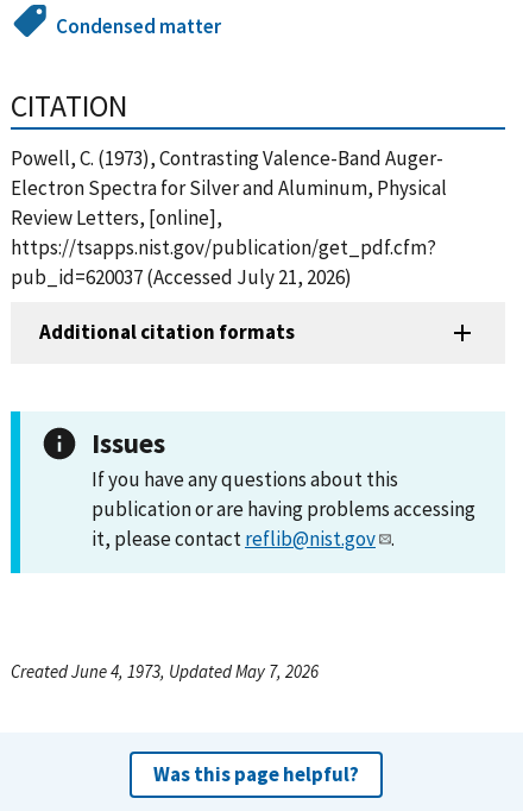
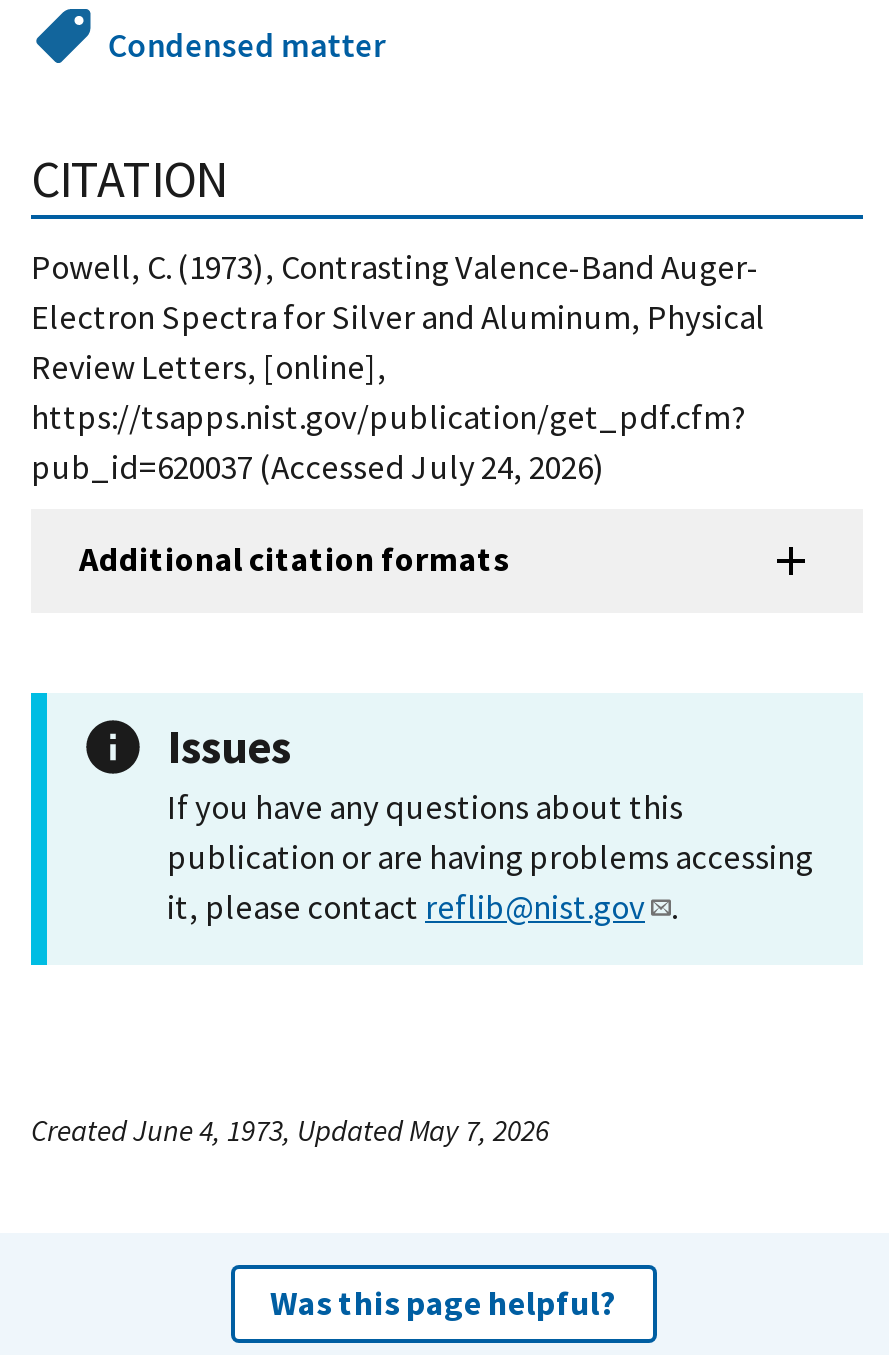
- pub_id=620037 (Accessed July 21, 2026)
+ pub_id=620037 (Accessed July 24, 2026)
